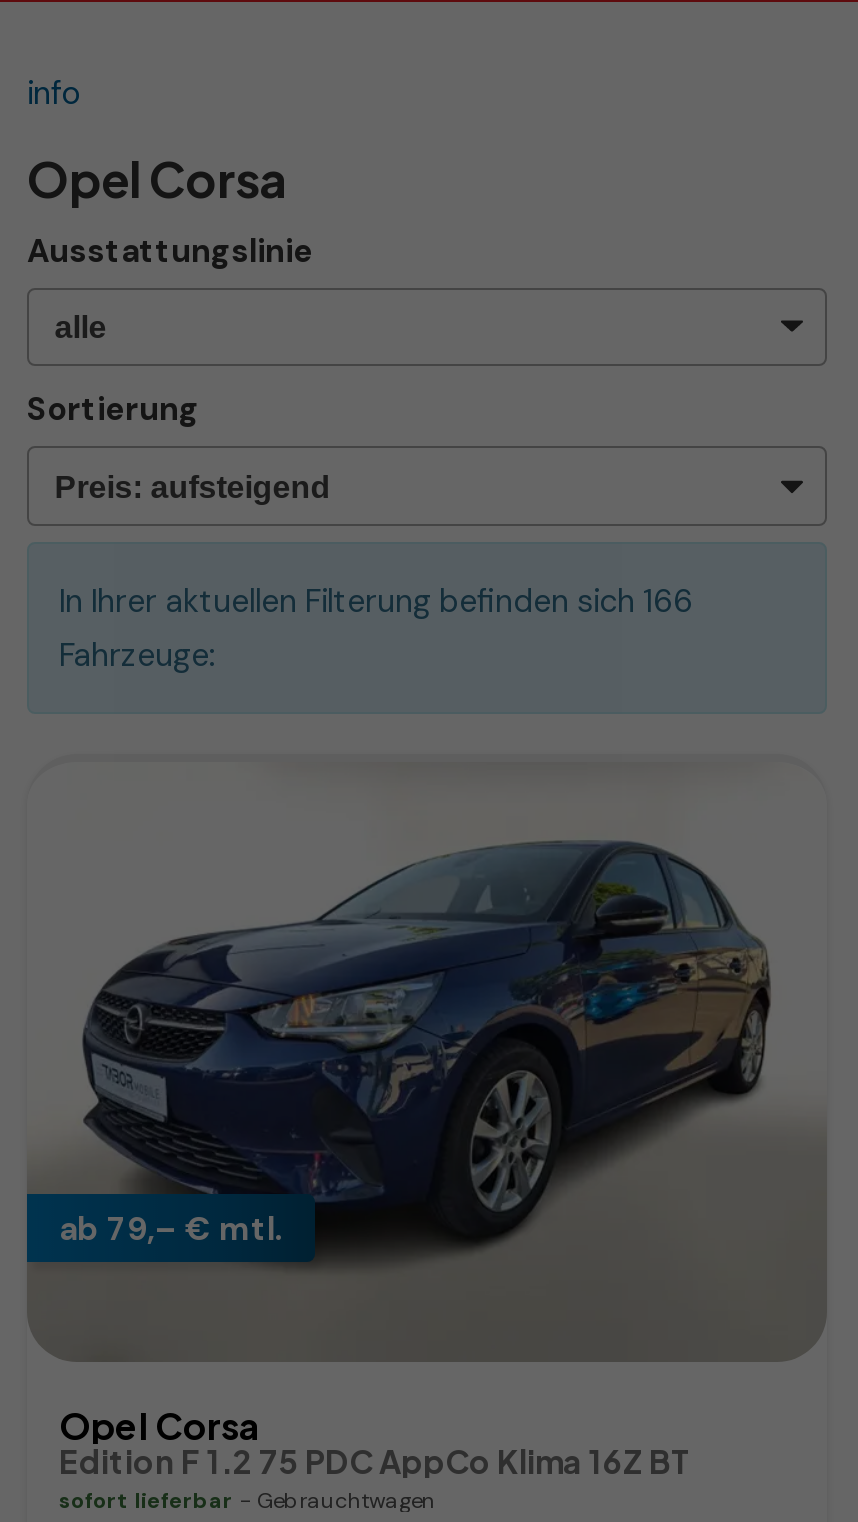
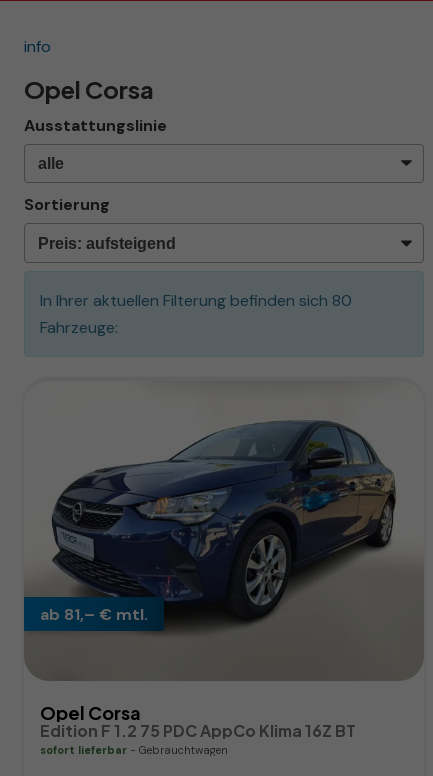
- In Ihrer aktuellen Filterung befinden sich 166
+ In Ihrer aktuellen Filterung befinden sich 80

- ab 79,– € mtl.
+ ab 81,– € mtl.
